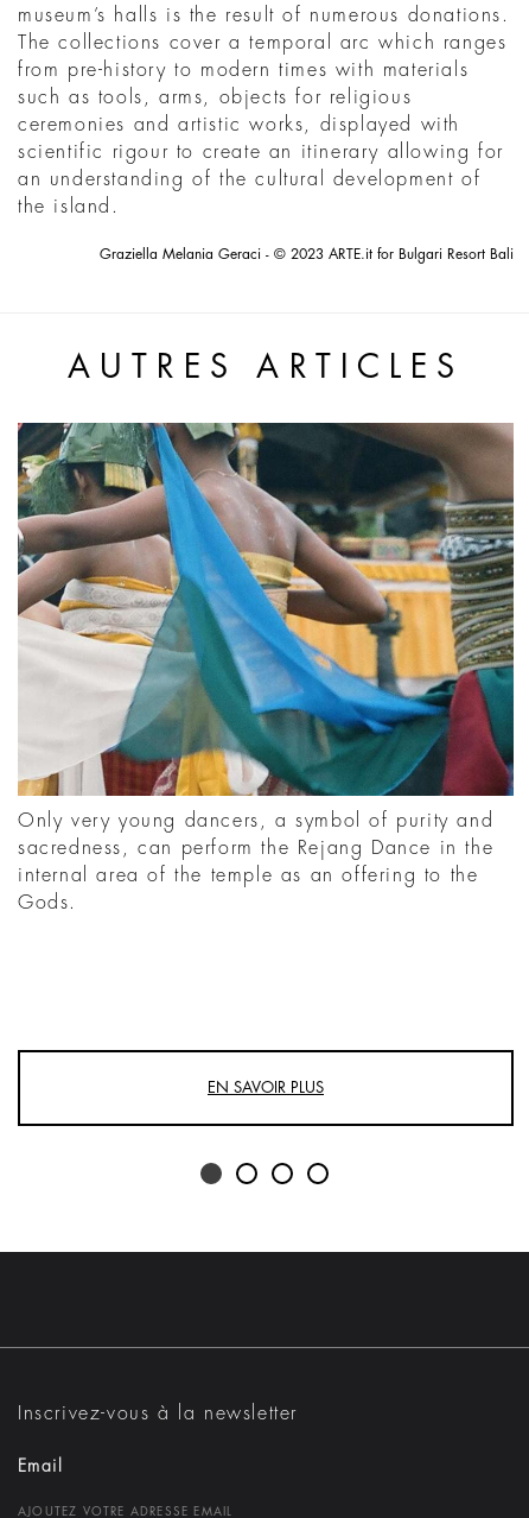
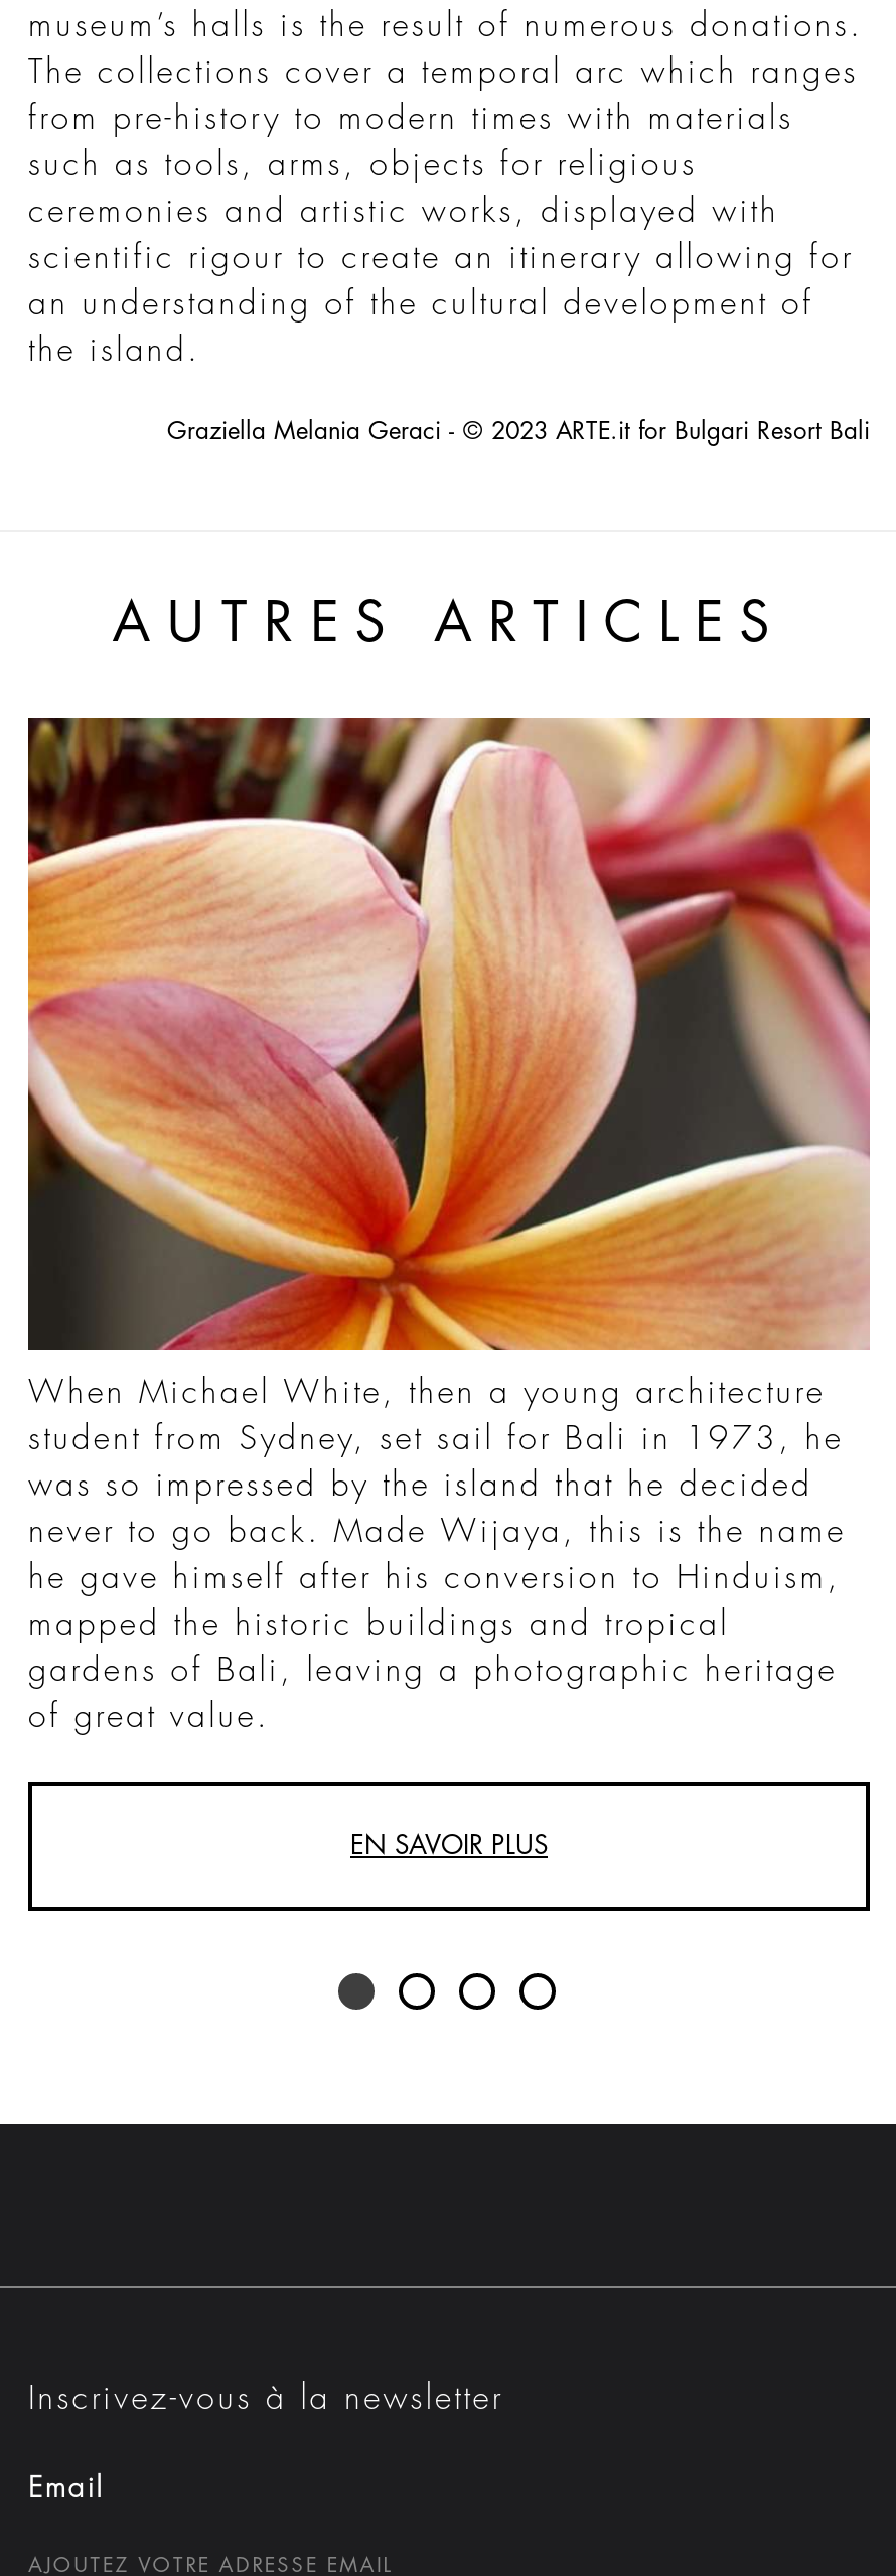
- [image]
- Only very young dancers, a symbol of purity and
- sacredness, can perform the Rejang Dance in the
- internal area of the temple as an offering to the
- Gods.
+ [image]
+ When Michael White, then a young architecture
+ student from Sydney, set sail for Bali in 1973, he
+ was so impressed by the island that he decided
+ never to go back. Made Wijaya, this is the name
+ he gave himself after his conversion to Hinduism,
+ mapped the historic buildings and tropical
+ gardens of Bali, leaving a photographic heritage
+ of great value.
